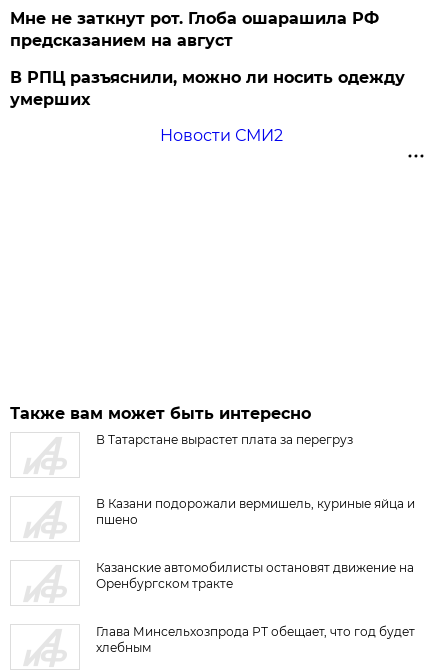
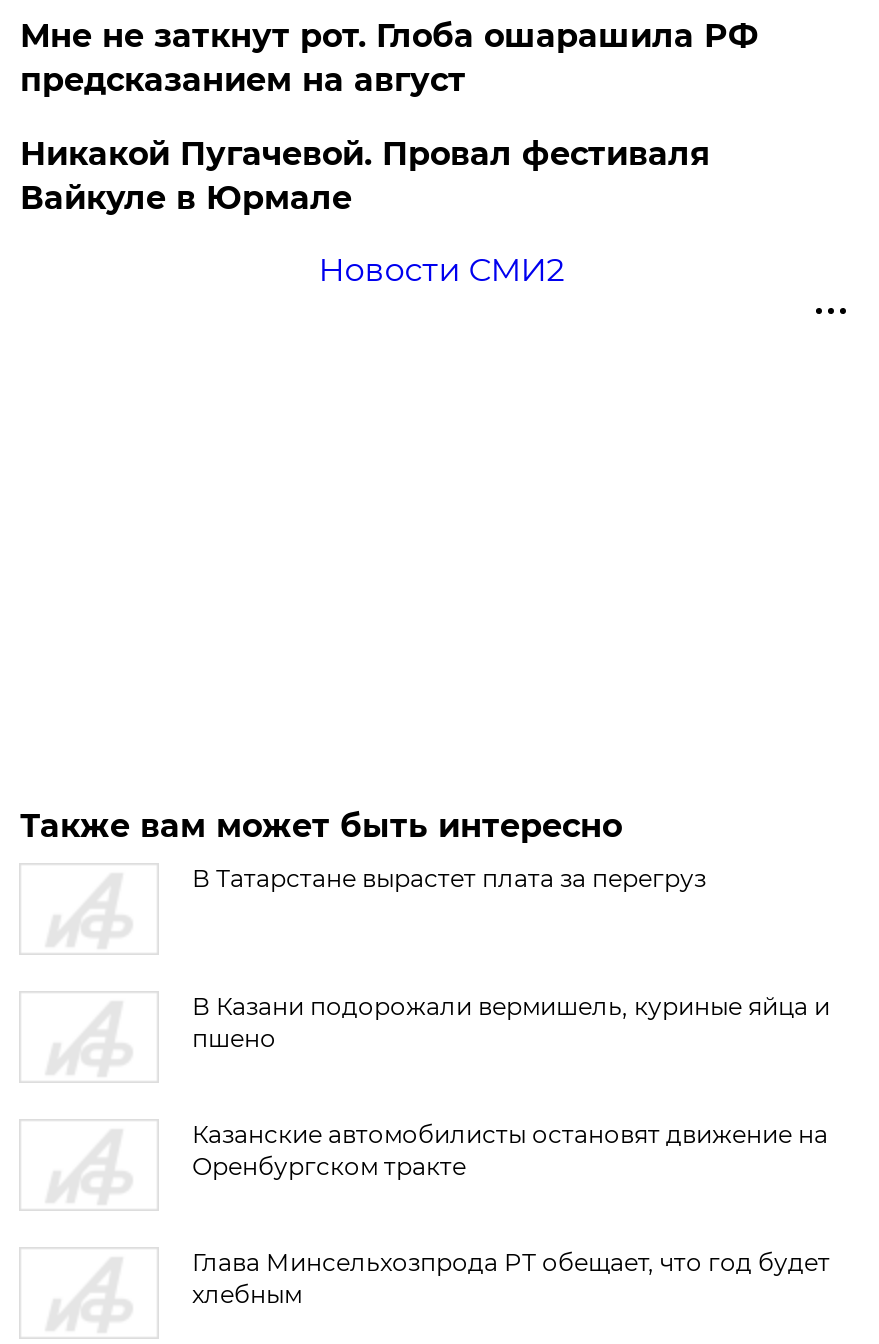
- В РПЦ разъяснили, можно ли носить одежду
- умерших
+ Никакой Пугачевой. Провал фестиваля
+ Вайкуле в Юрмале
